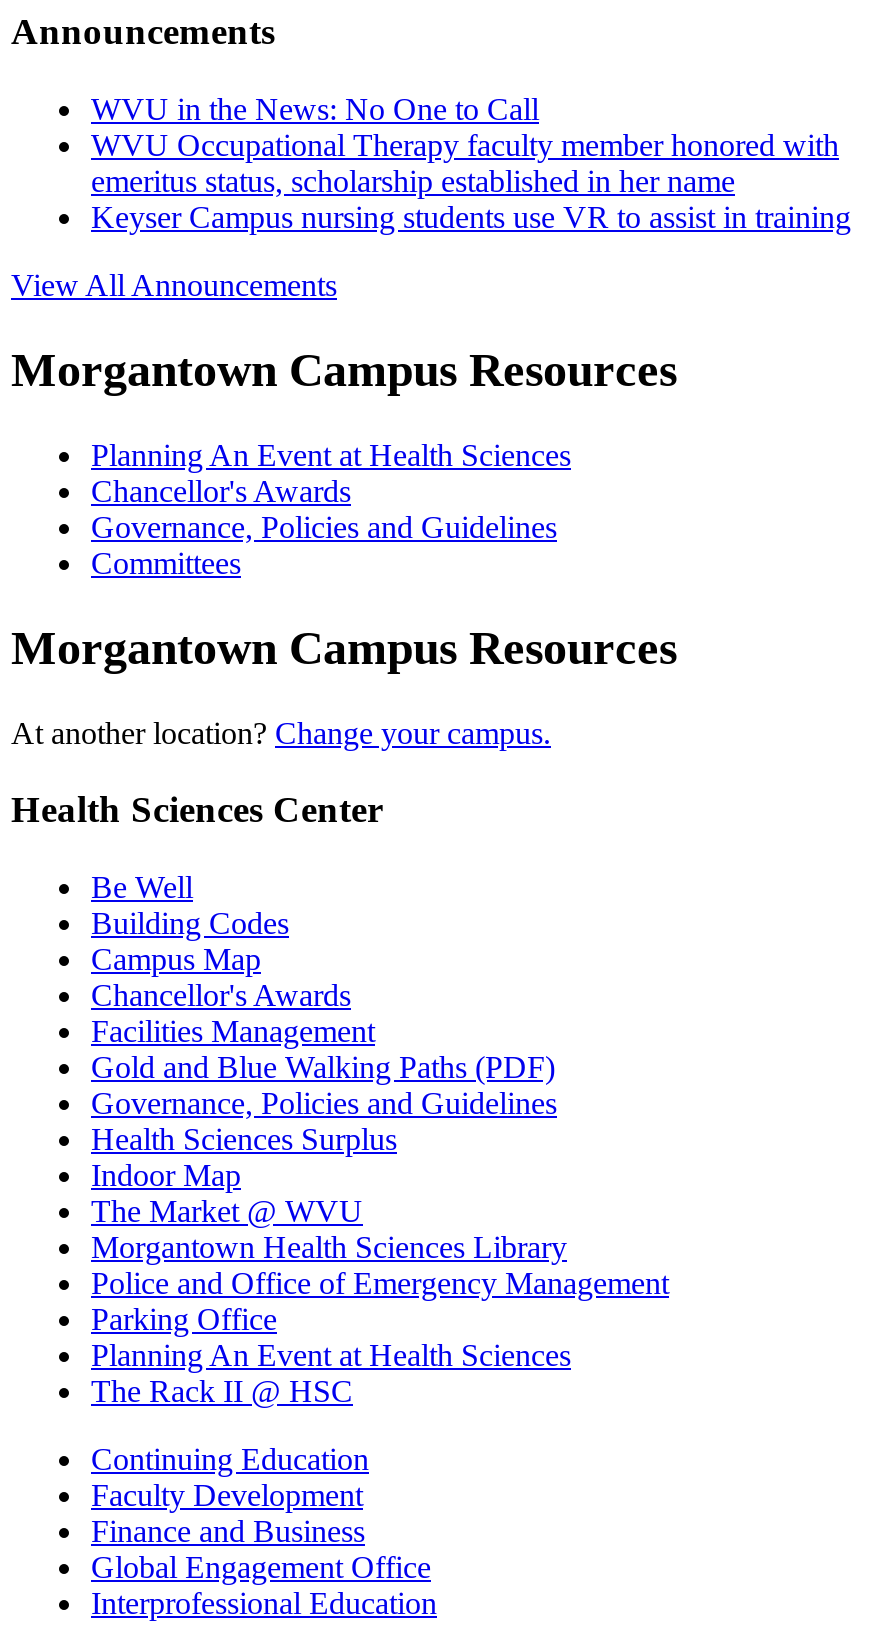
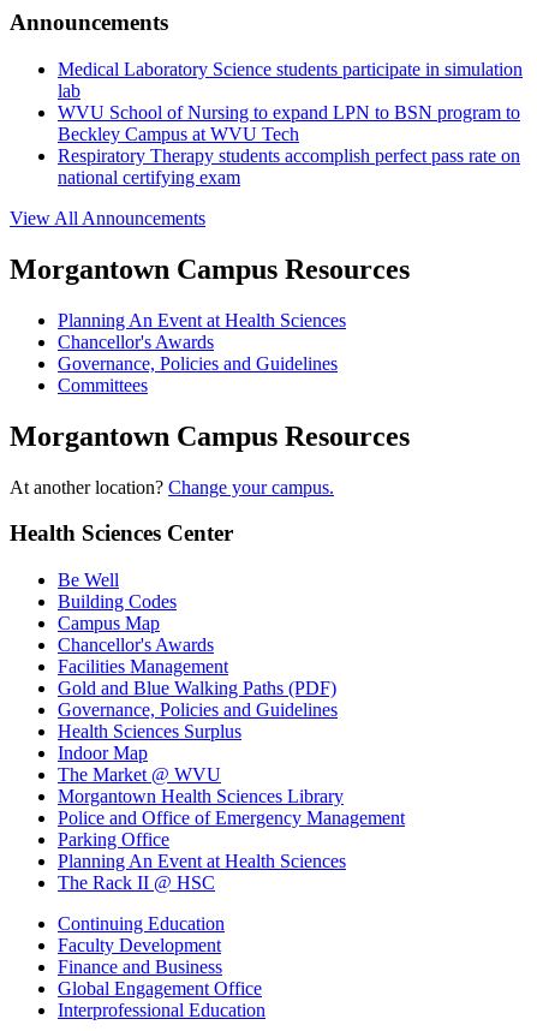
- WVU in the News: No One to Call
- WVU Occupational Therapy faculty member honored with
- emeritus status, scholarship established in her name
- Keyser Campus nursing students use VR to assist in training
+ Medical Laboratory Science students participate in simulation
+ lab
+ WVU School of Nursing to expand LPN to BSN program to
+ Beckley Campus at WVU Tech
+ Respiratory Therapy students accomplish perfect pass rate on
+ national certifying exam
